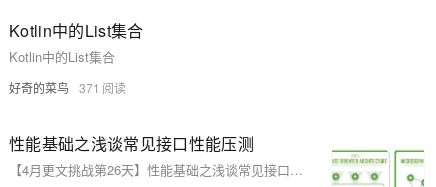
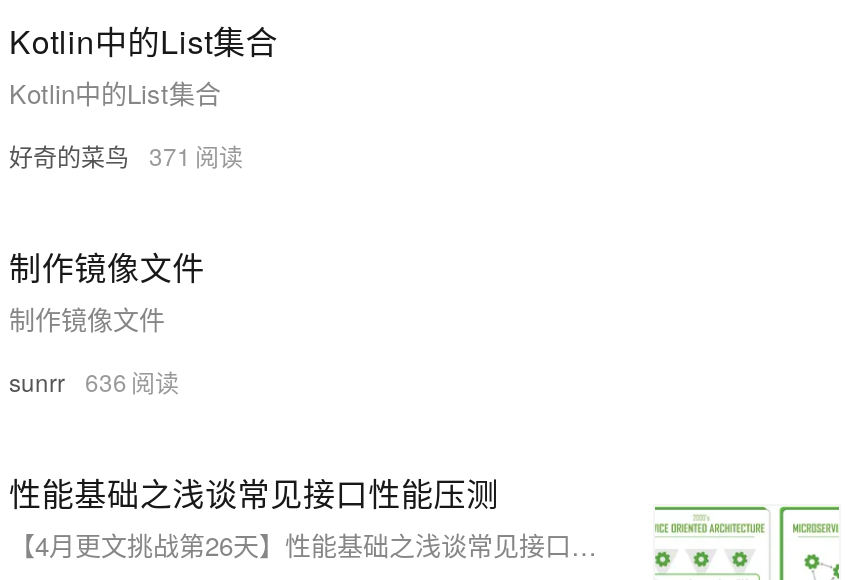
+ 制作镜像文件
+ 制作镜像文件
+ sunrr 636
